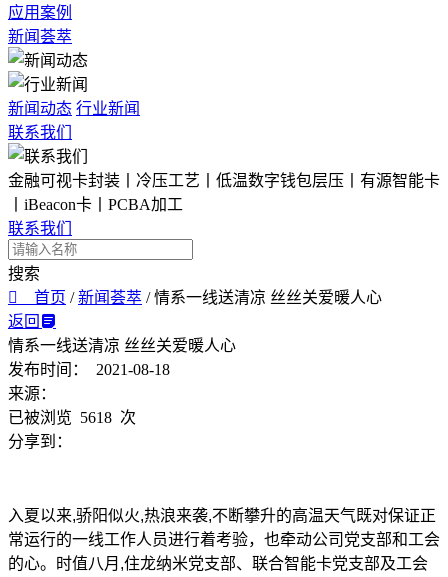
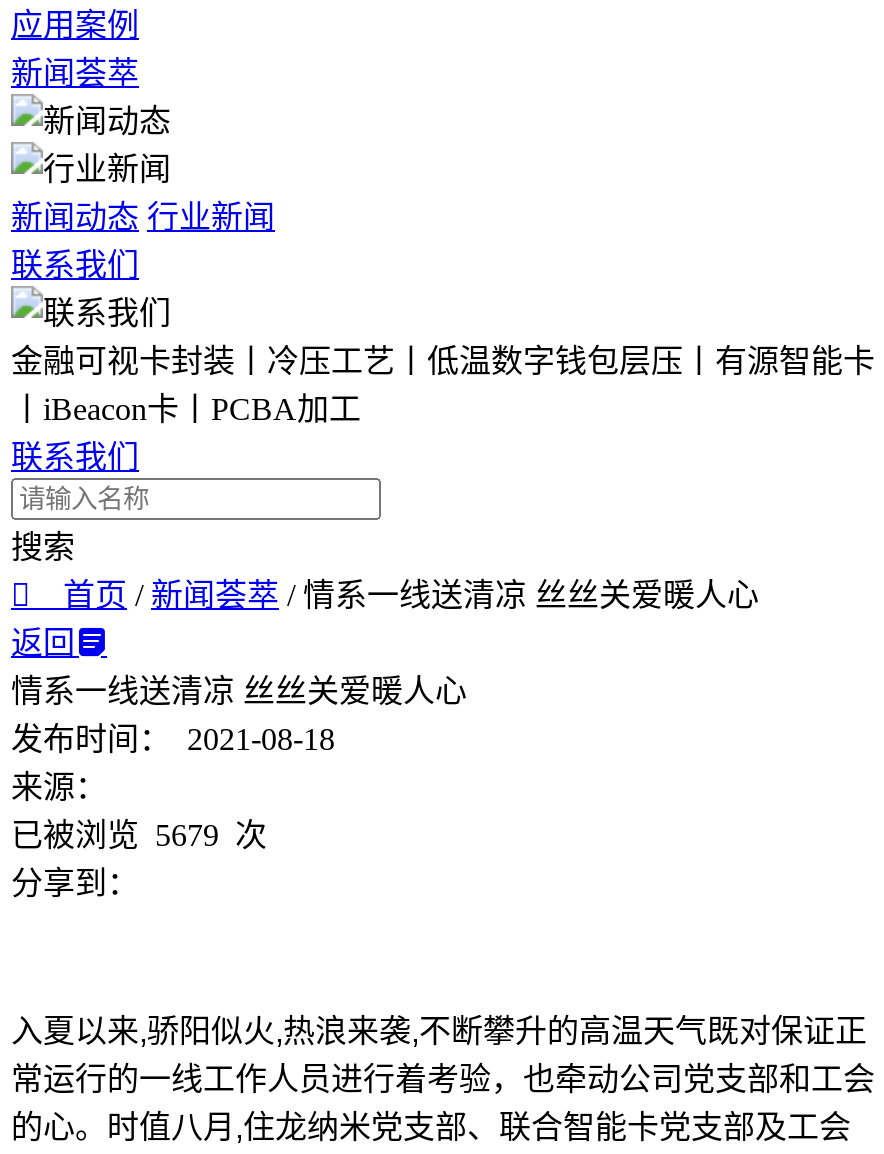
- 已被浏览5618次
+ 已被浏览5679次
